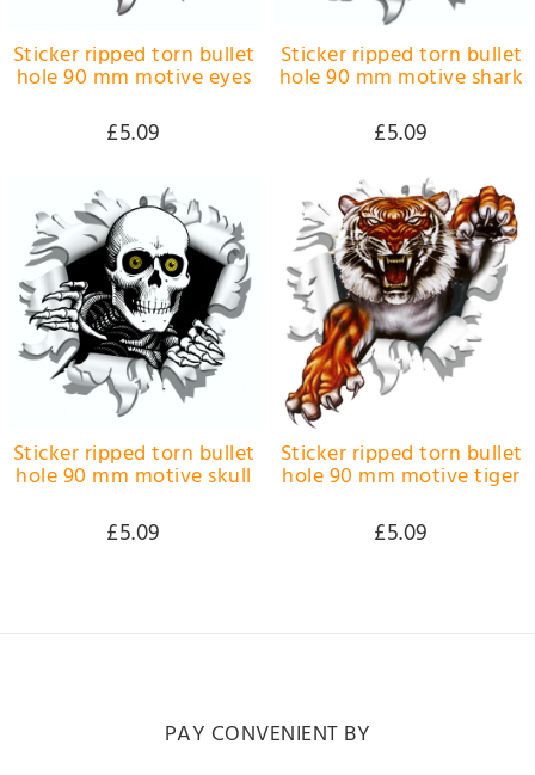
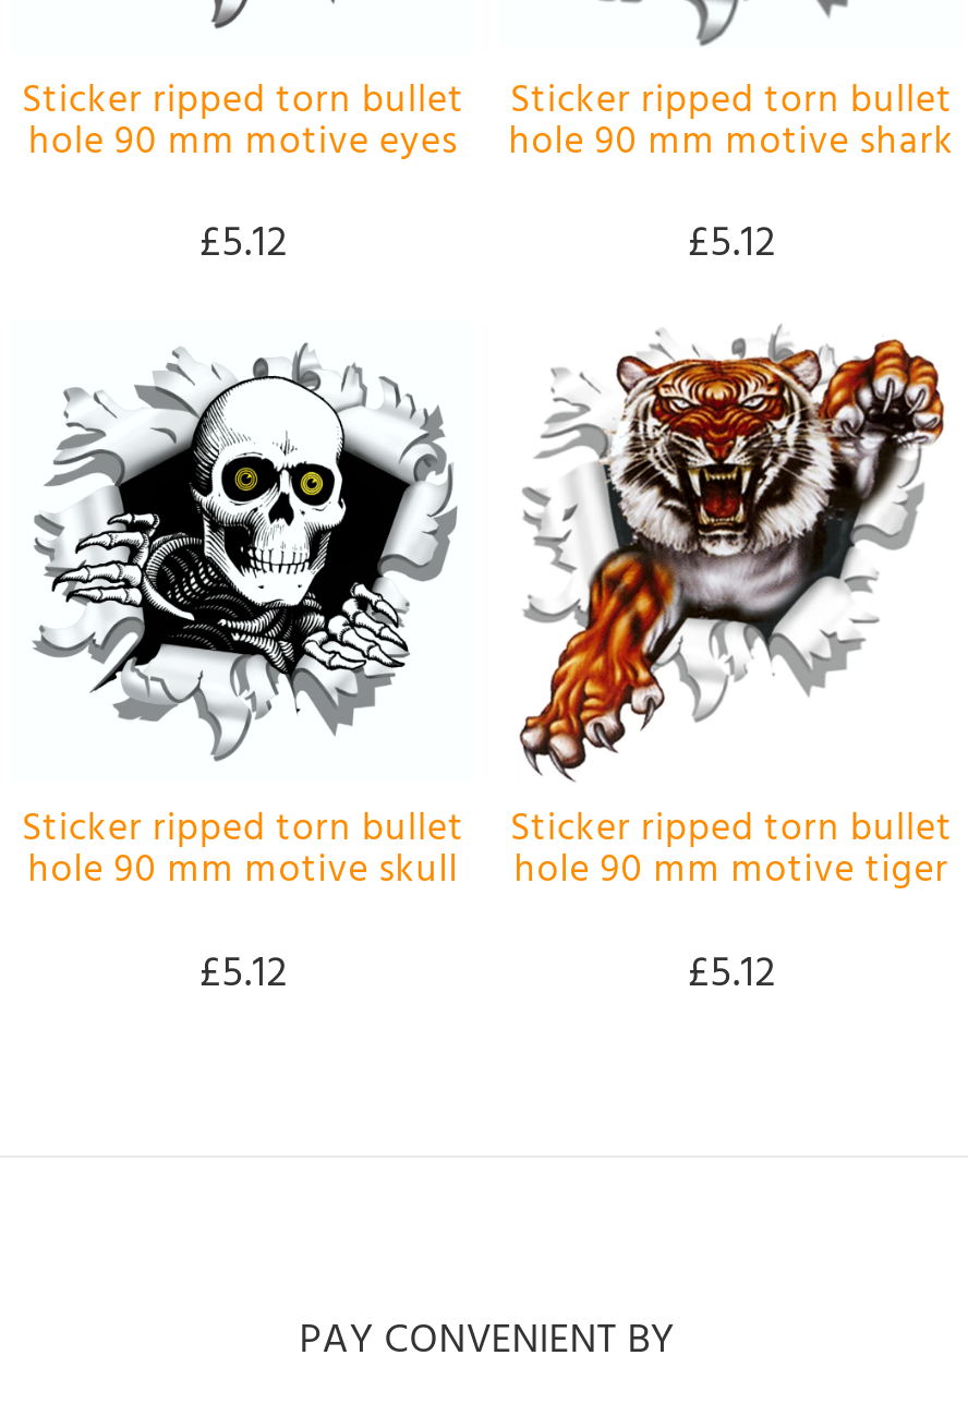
- £5.09
+ £5.12

- £5.09
+ £5.12

- £5.09
+ £5.12

- £5.09
+ £5.12
